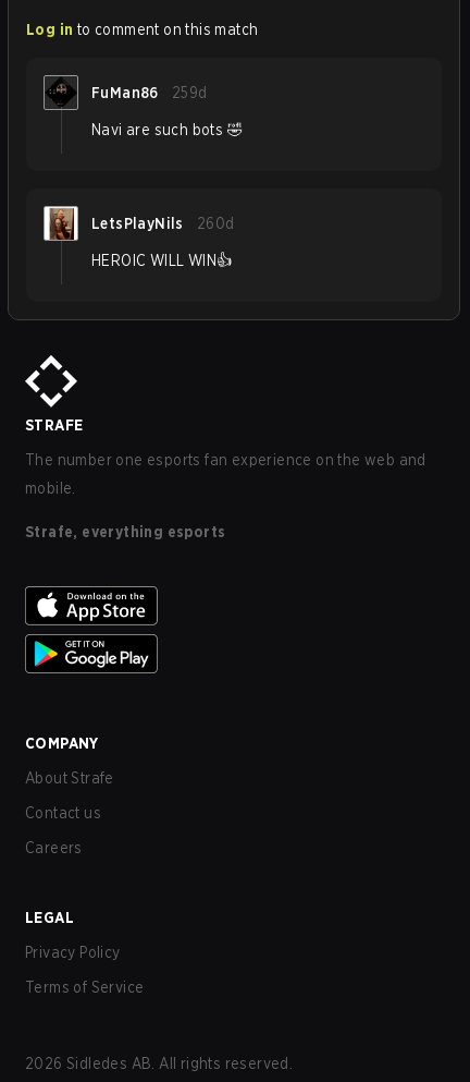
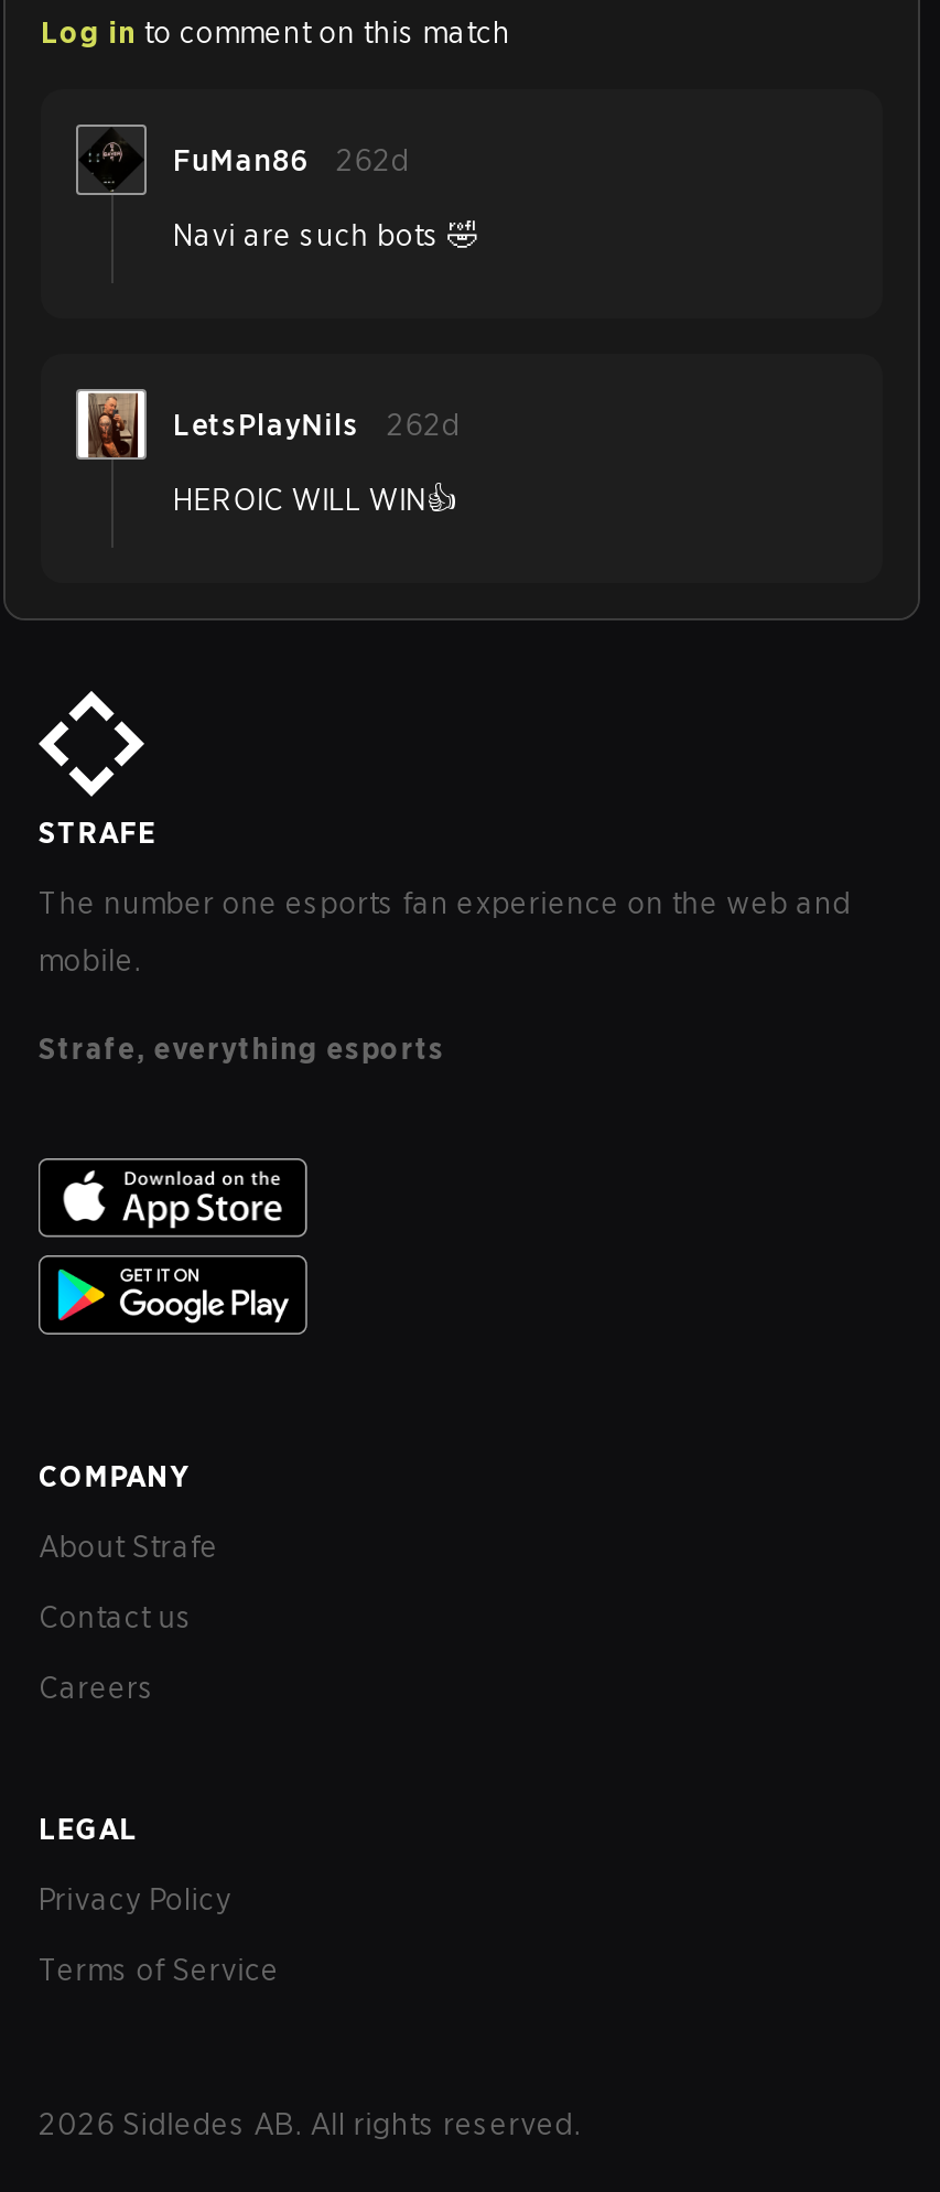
- FuMan86 259d
+ FuMan86 262d

- LetsPlayNils 260d
+ LetsPlayNils 262d
